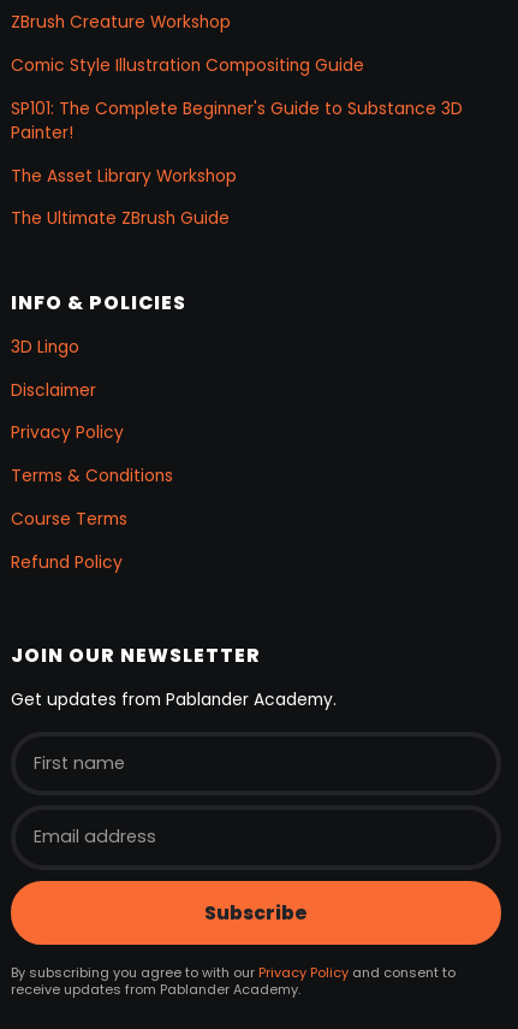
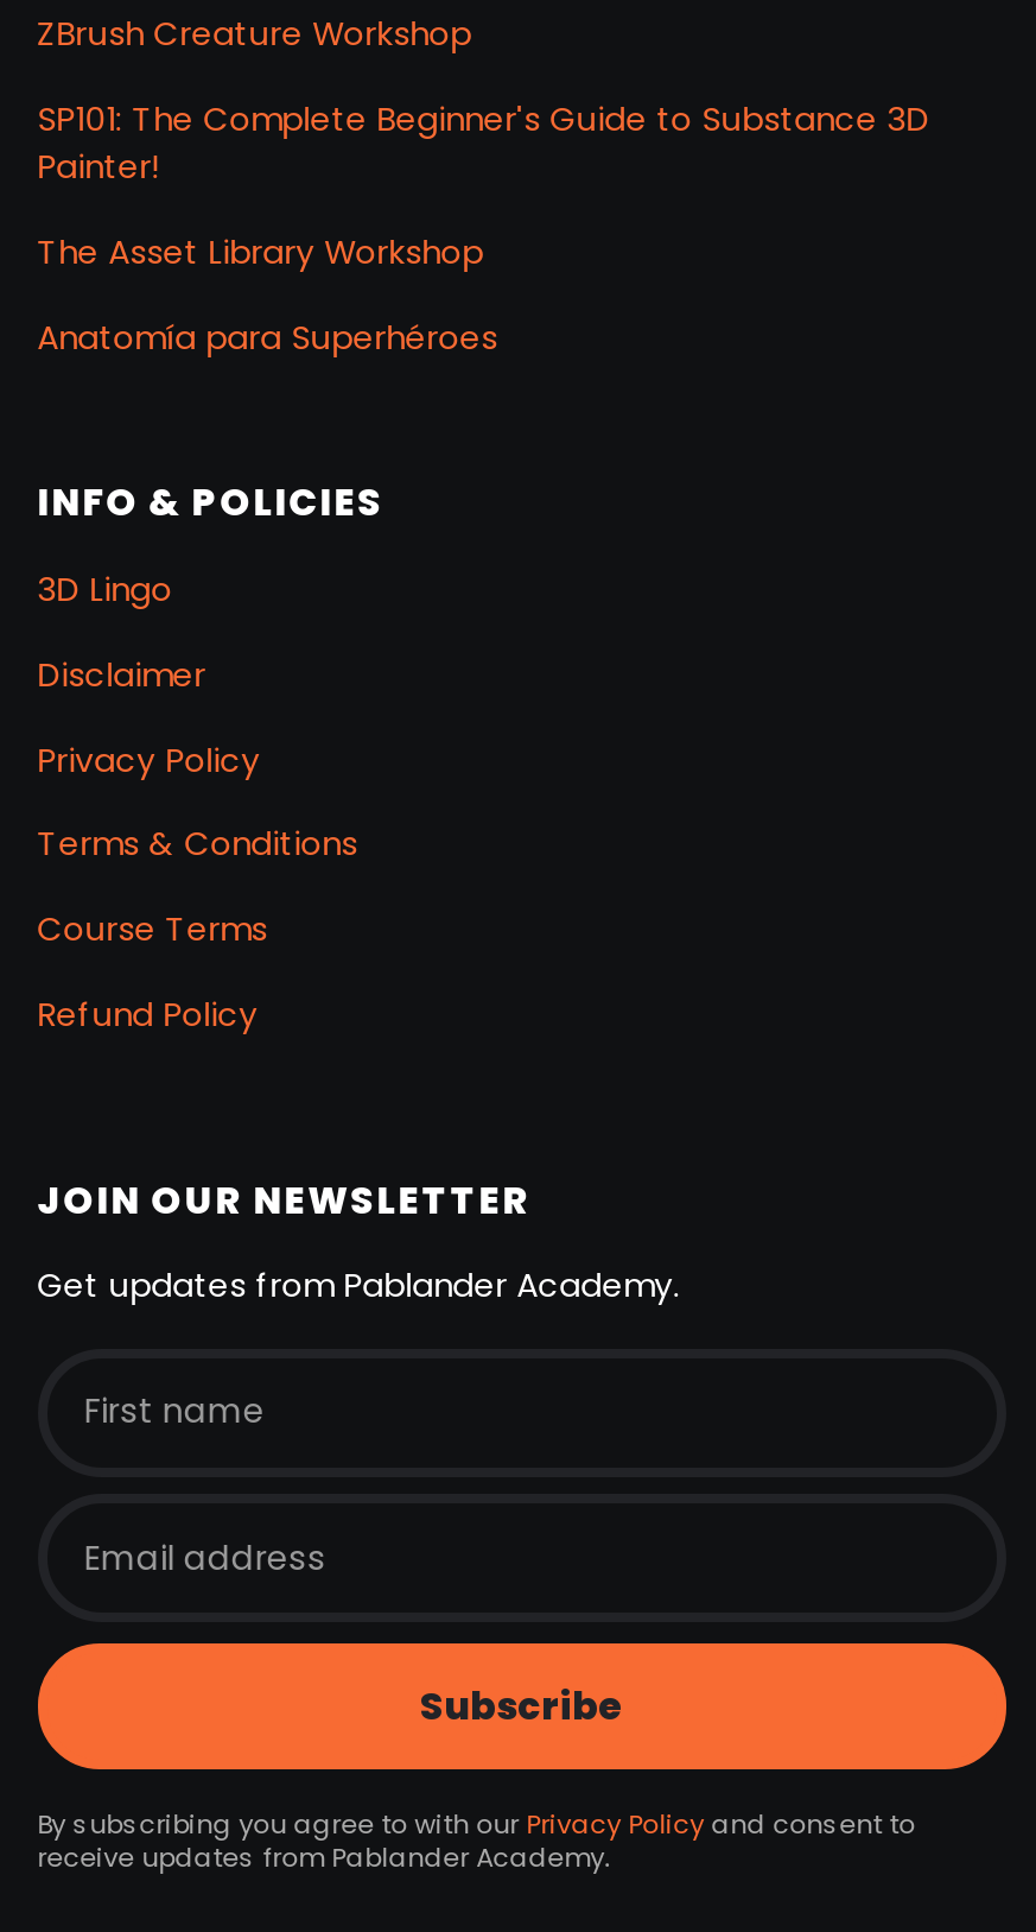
- Comic Style Illustration Compositing Guide

- The Ultimate ZBrush Guide
+ Anatomía para Superhéroes
